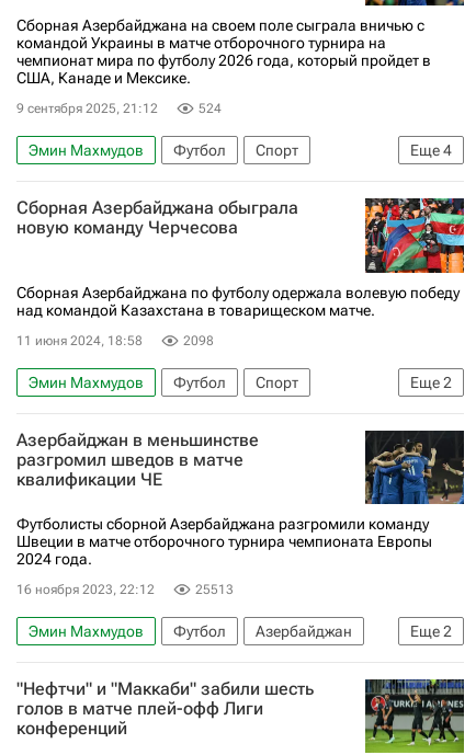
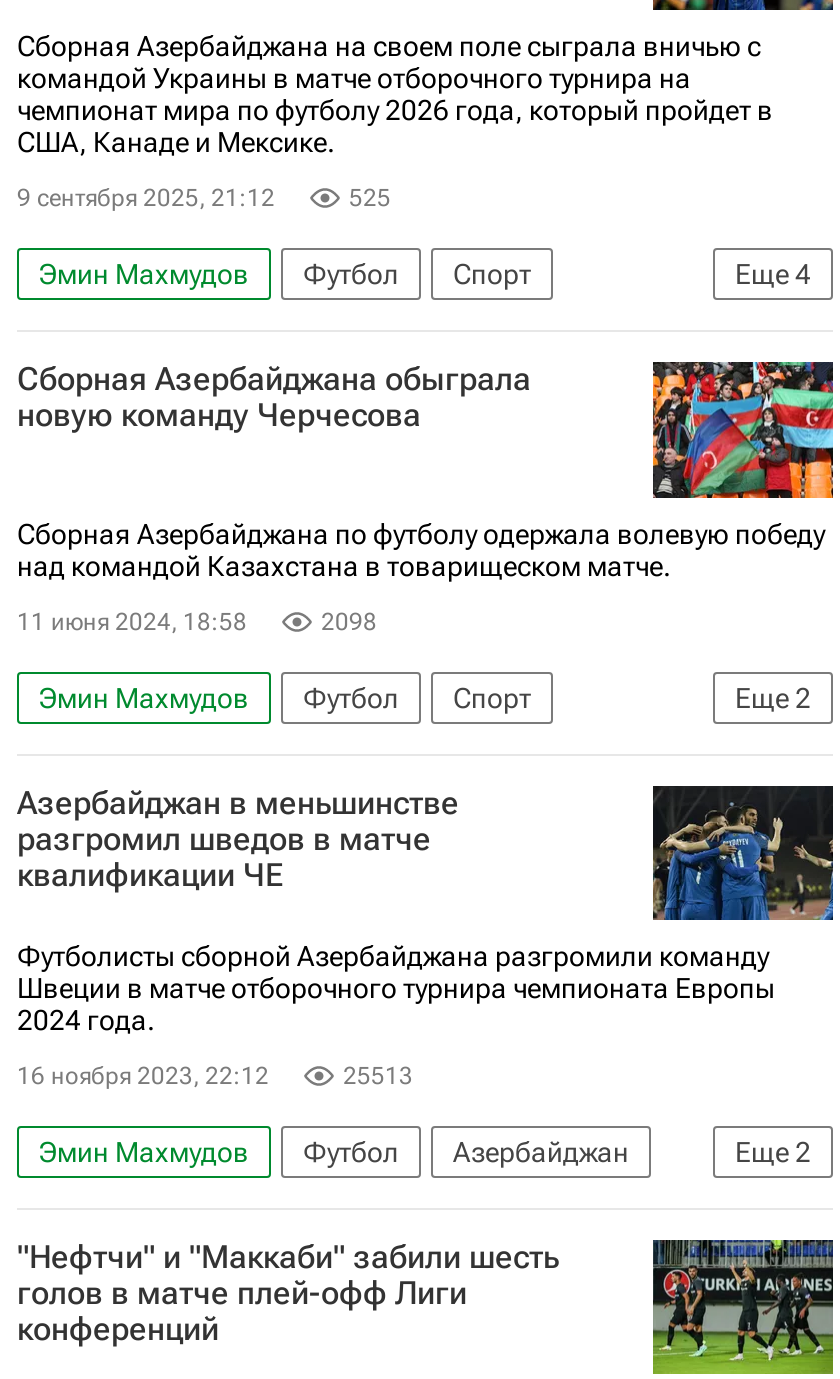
- 524
+ 525
